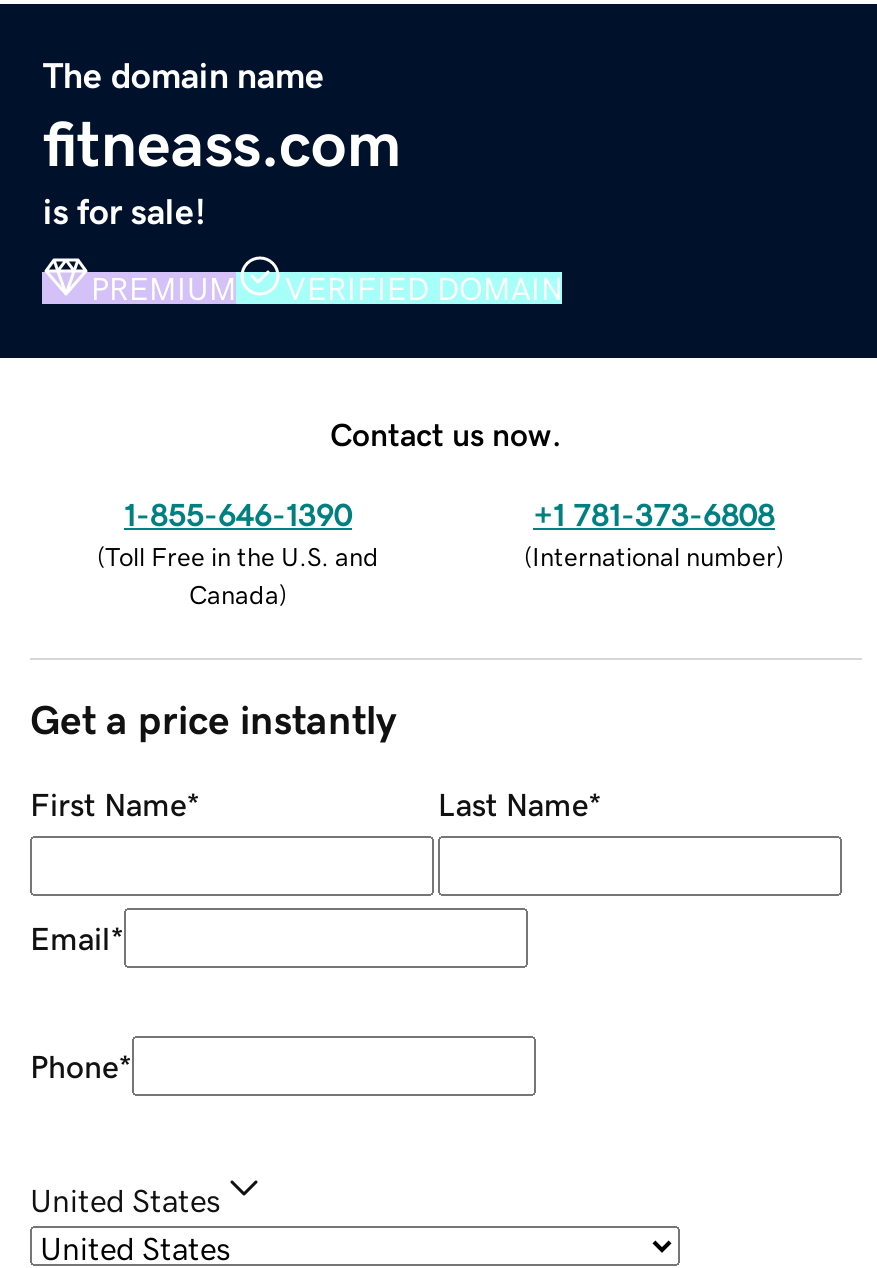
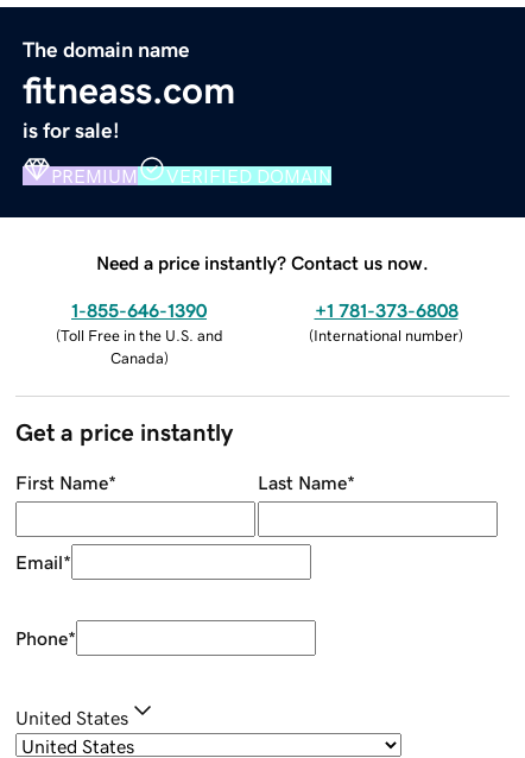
- Contact us now.
+ Need a price instantly? Contact us now.
